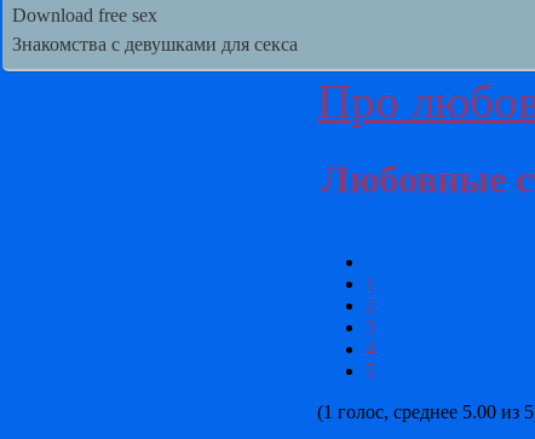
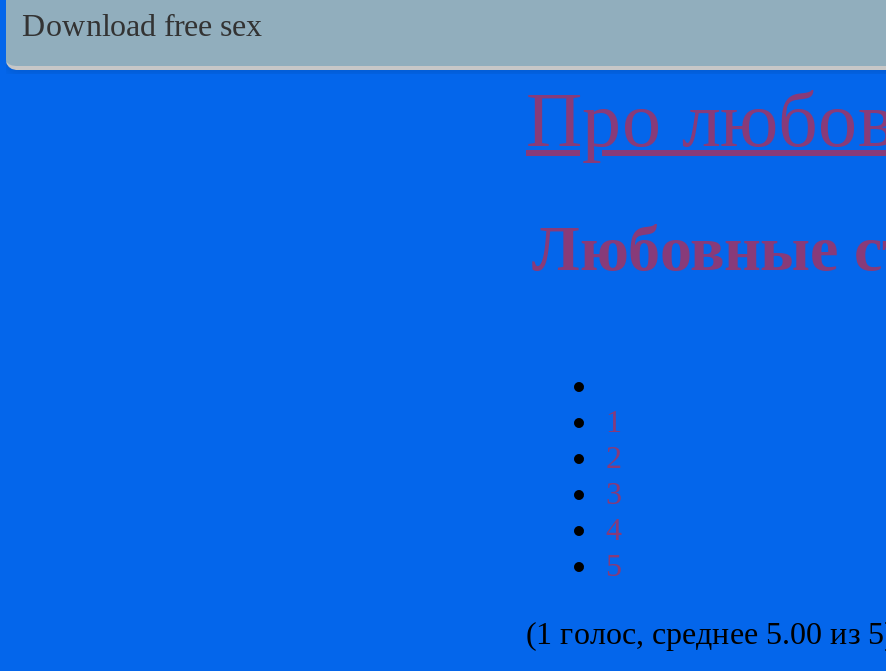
- Знакомства с девушками для секса
